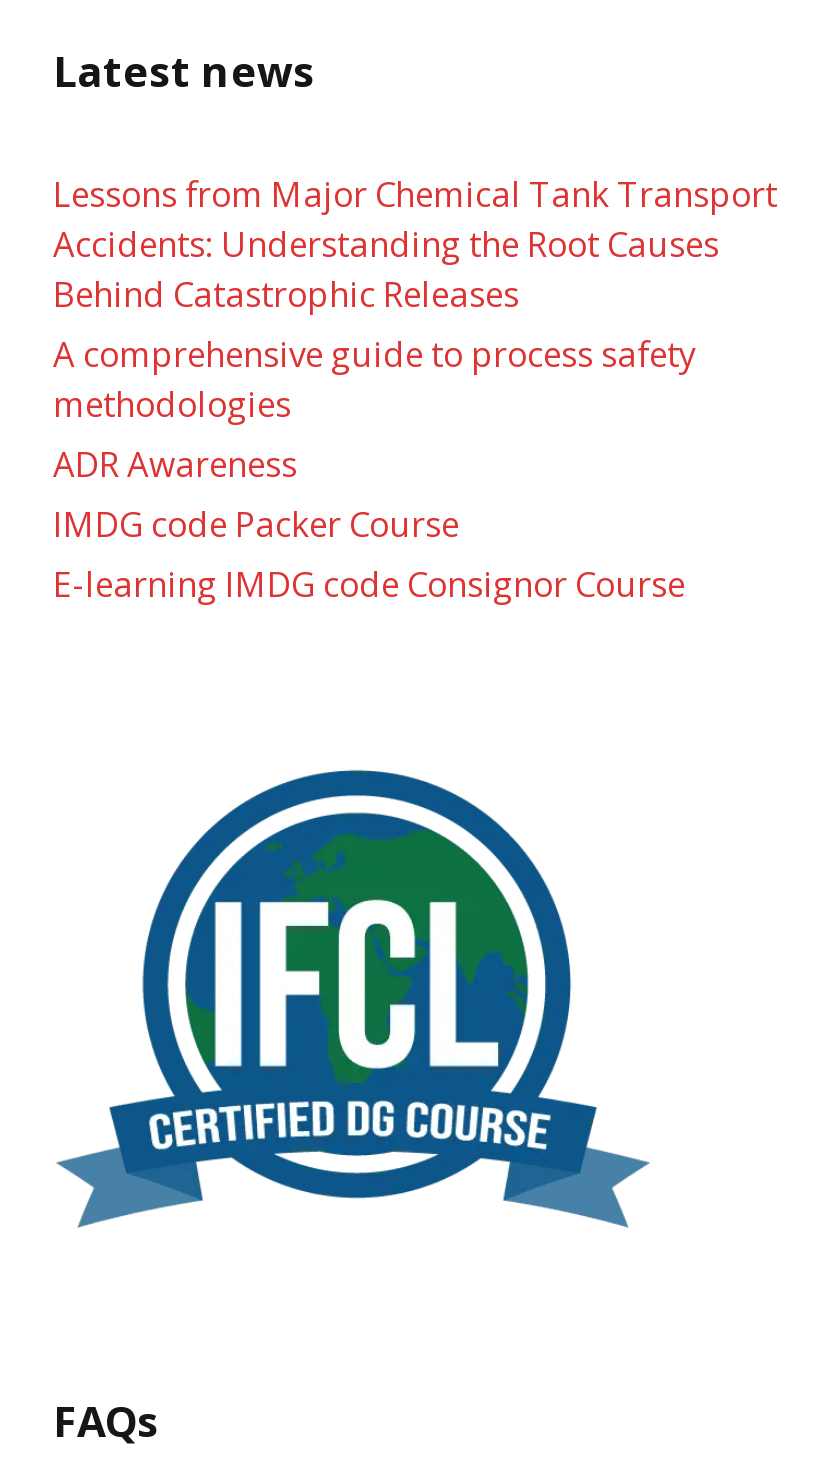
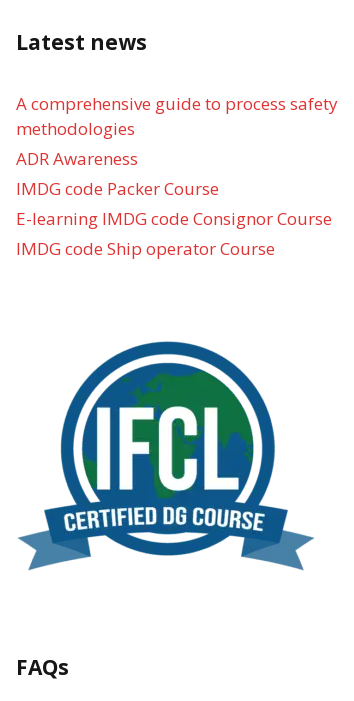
- Lessons from Major Chemical Tank Transport
- Accidents: Understanding the Root Causes
- Behind Catastrophic Releases

moved up: A comprehensive guide to process safety | methodologies | ADR Awareness | IMDG code Packer Course | E-learning IMDG code Consignor Course

+ IMDG code Ship operator Course
